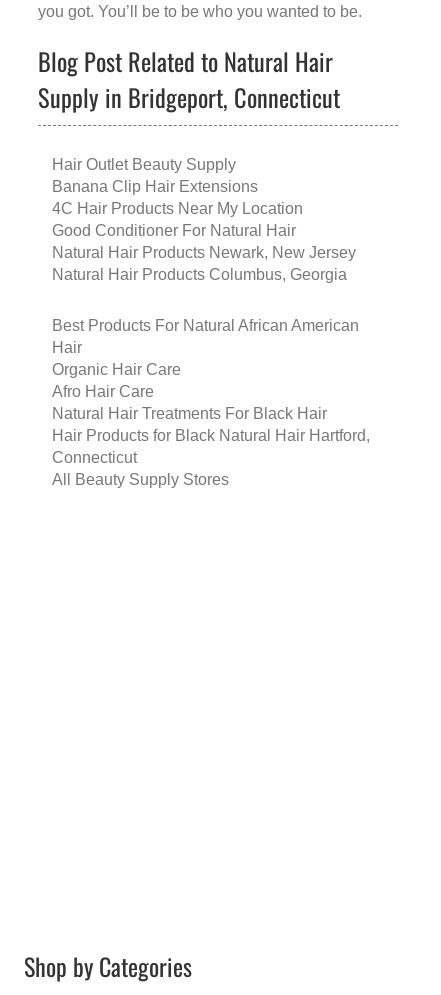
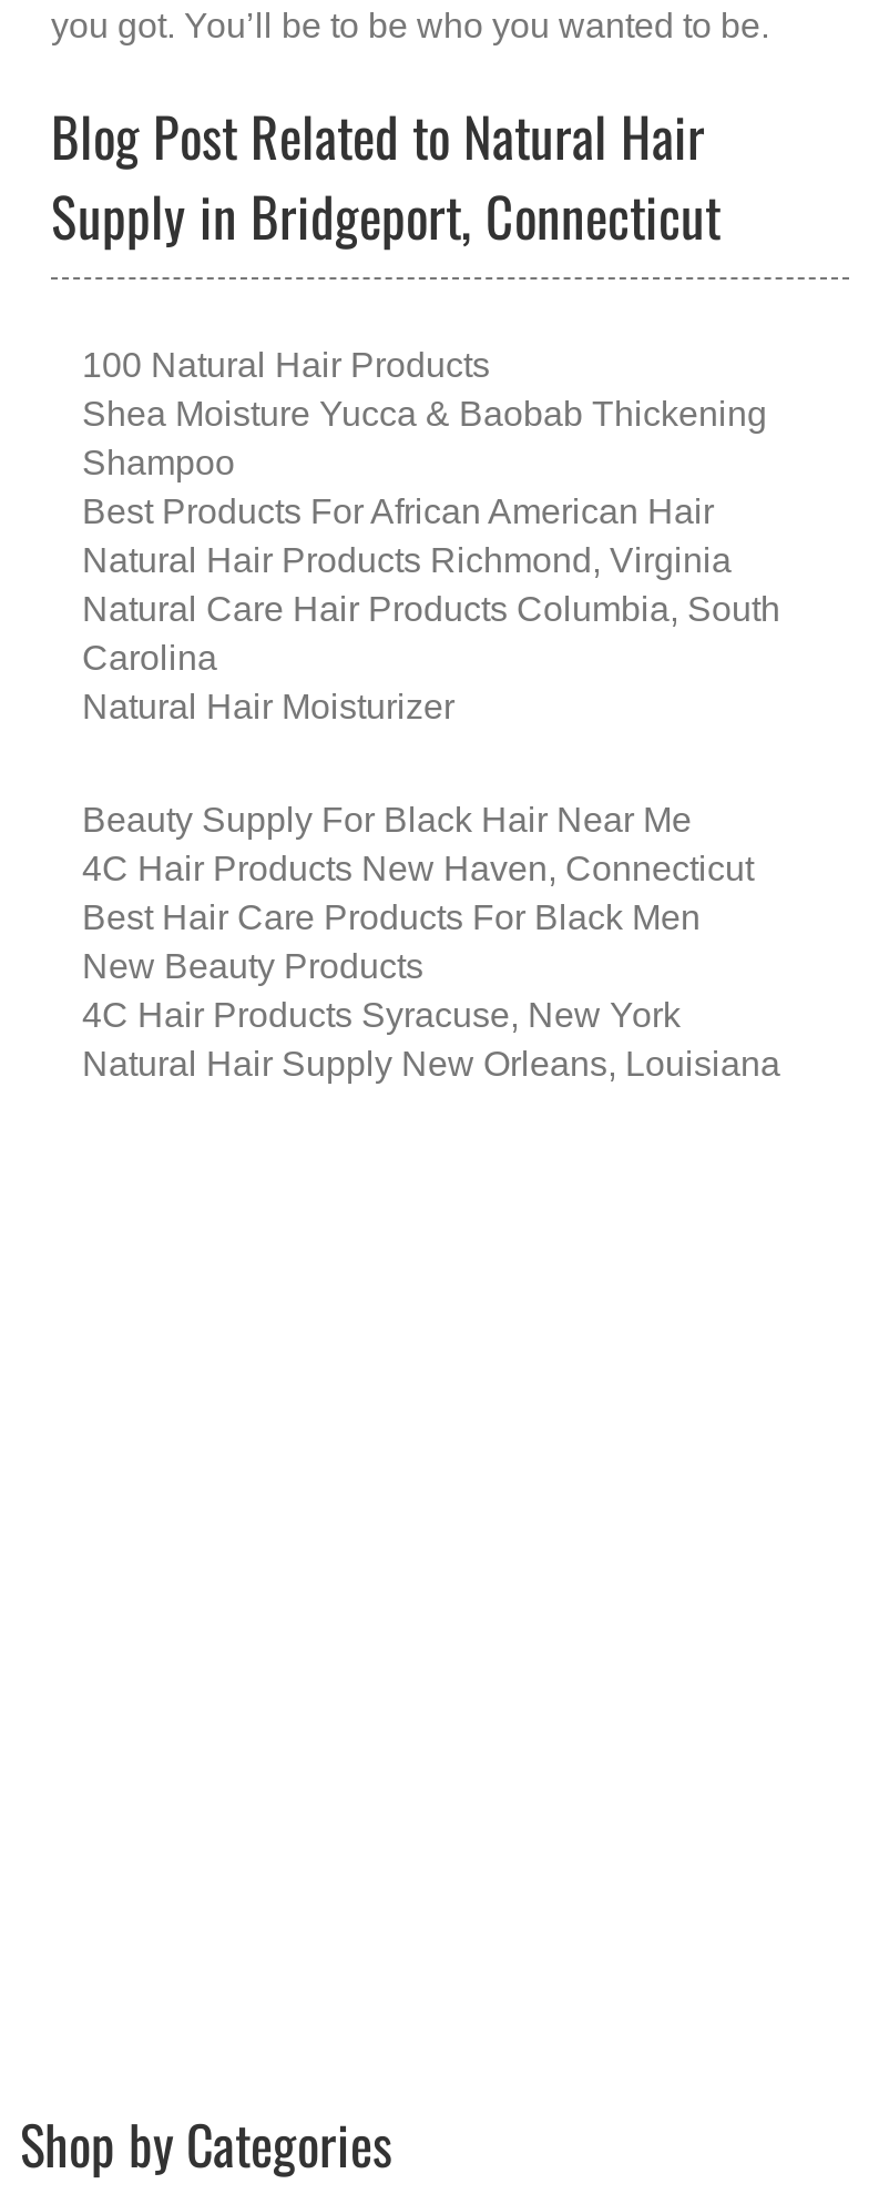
- Hair Outlet Beauty Supply
- Banana Clip Hair Extensions
- 4C Hair Products Near My Location
- Good Conditioner For Natural Hair
- Natural Hair Products Newark, New Jersey
- Natural Hair Products Columbus, Georgia
+ 100 Natural Hair Products
+ Shea Moisture Yucca & Baobab Thickening
+ Shampoo
+ Best Products For African American Hair
+ Natural Hair Products Richmond, Virginia
+ Natural Care Hair Products Columbia, South
+ Carolina
+ Natural Hair Moisturizer

- Best Products For Natural African American
- Hair
- Organic Hair Care
- Afro Hair Care
- Natural Hair Treatments For Black Hair
- Hair Products for Black Natural Hair Hartford,
- Connecticut
- All Beauty Supply Stores
+ Beauty Supply For Black Hair Near Me
+ 4C Hair Products New Haven, Connecticut
+ Best Hair Care Products For Black Men
+ New Beauty Products
+ 4C Hair Products Syracuse, New York
+ Natural Hair Supply New Orleans, Louisiana
